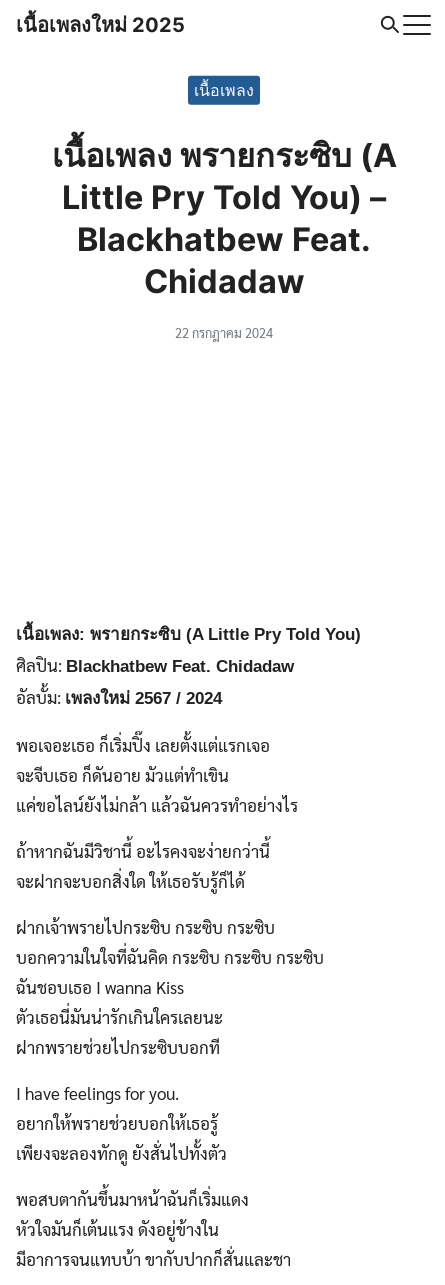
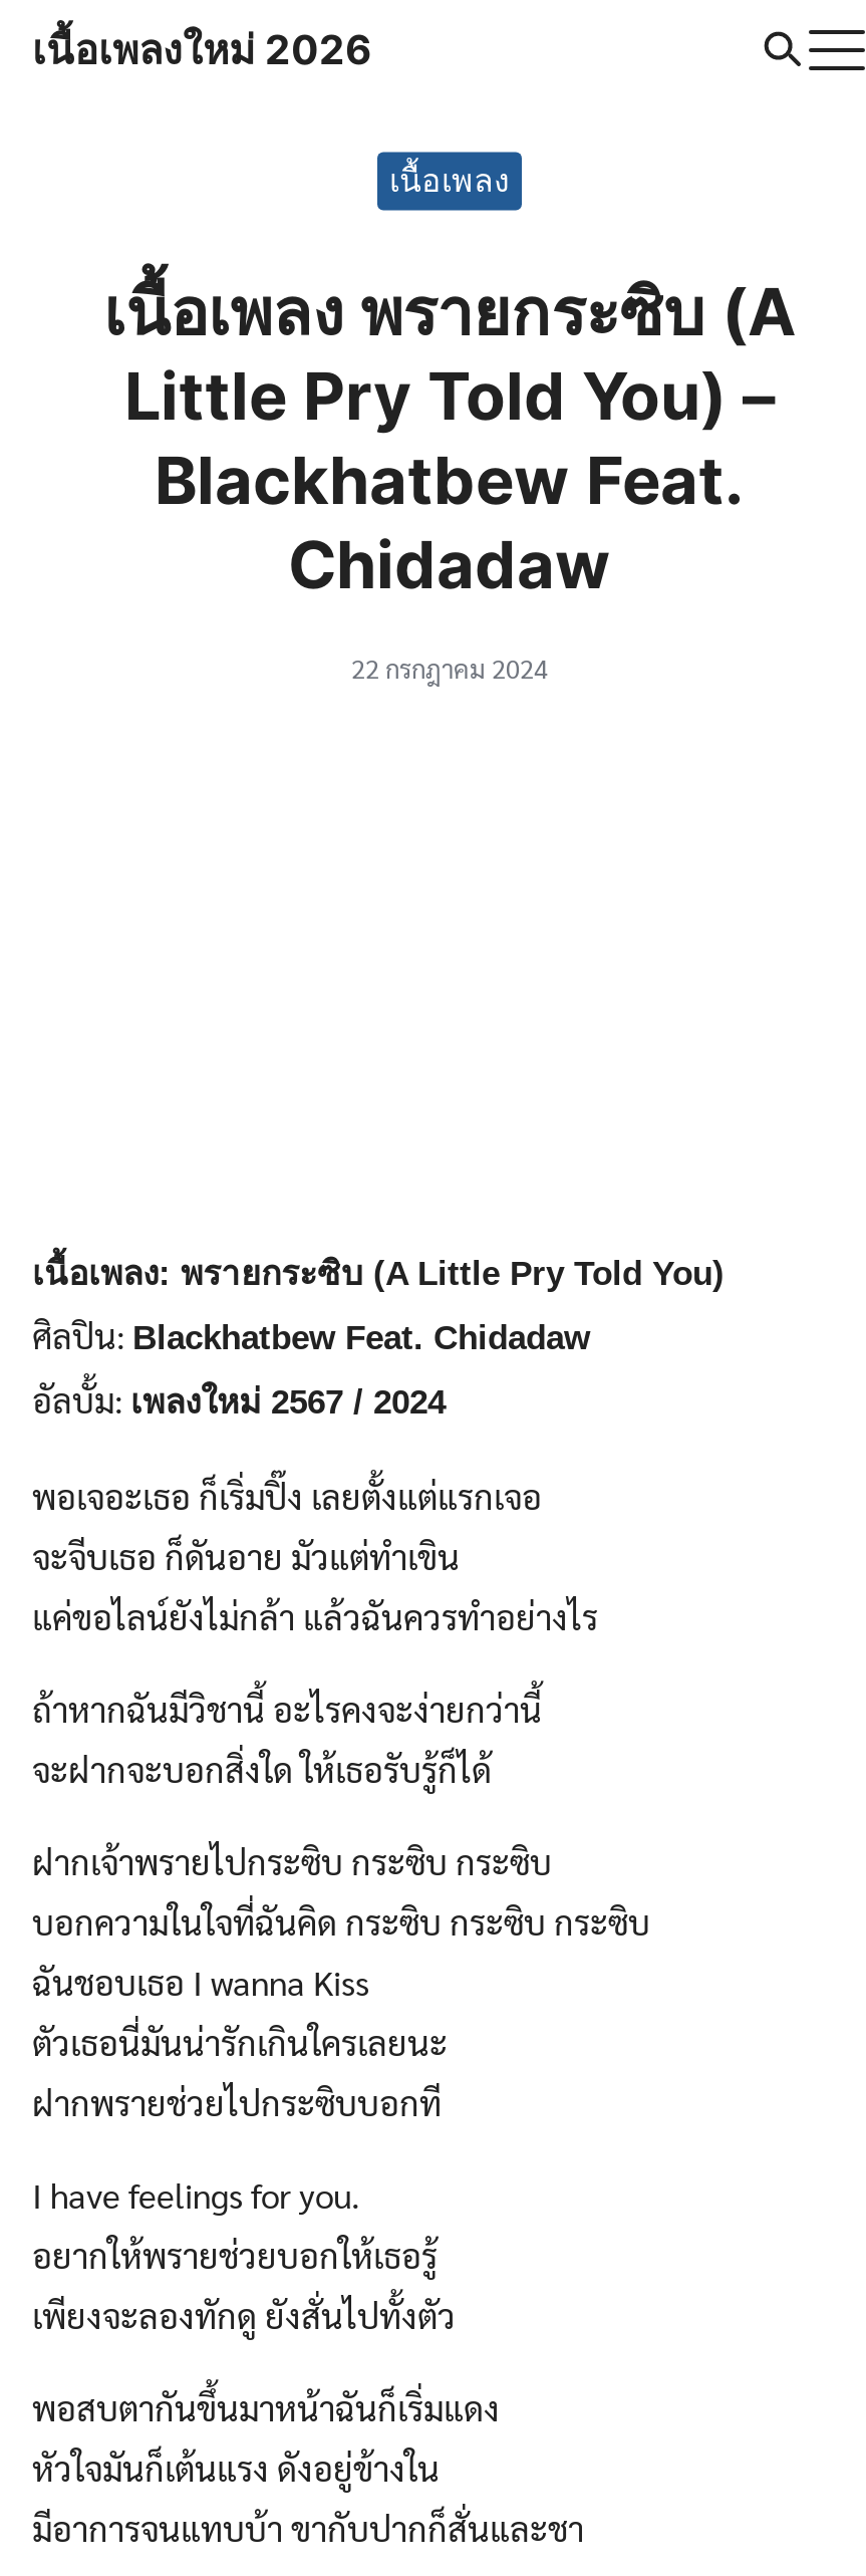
- เนื้อเพลงใหม่ 2025
+ เนื้อเพลงใหม่ 2026
